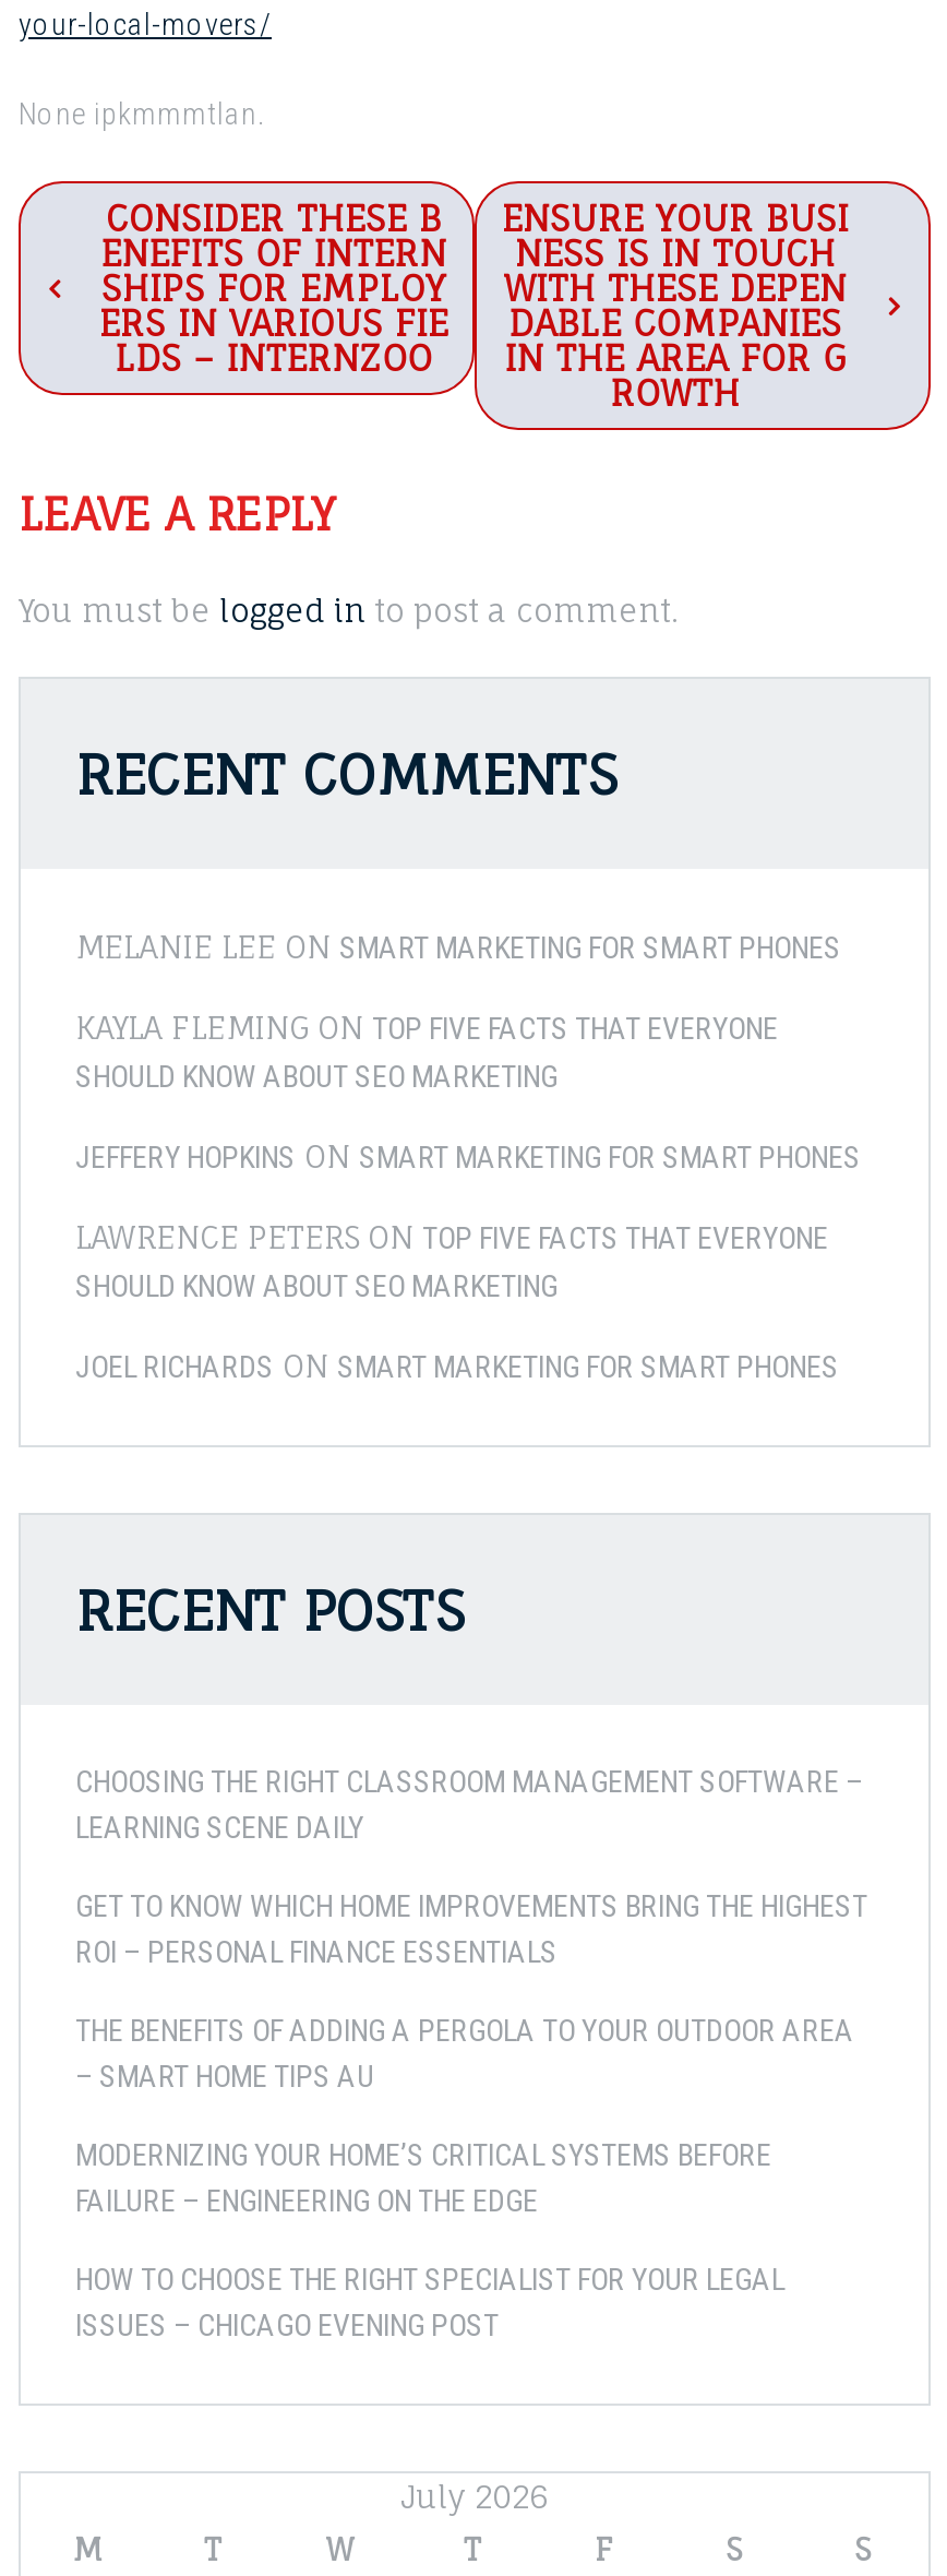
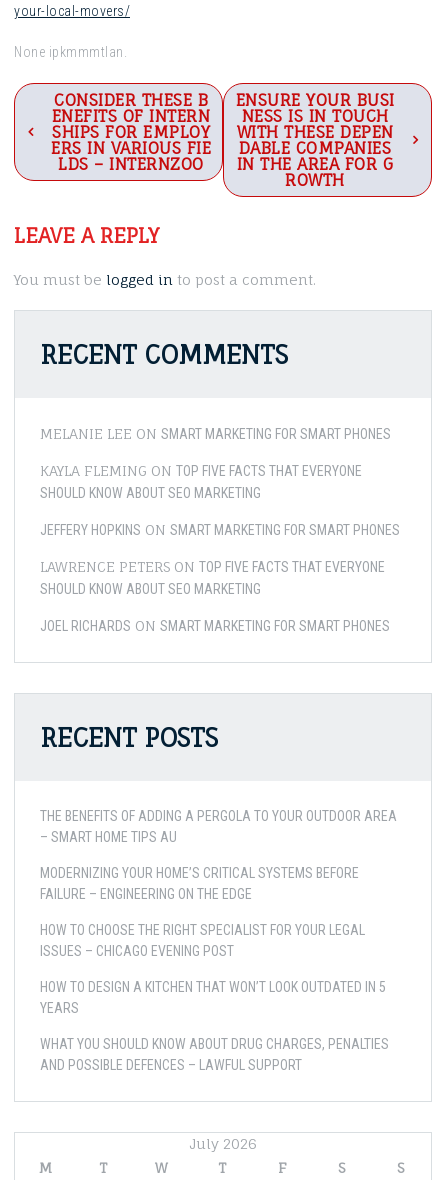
- CHOOSING THE RIGHT CLASSROOM MANAGEMENT SOFTWARE –
- LEARNING SCENE DAILY
- GET TO KNOW WHICH HOME IMPROVEMENTS BRING THE HIGHEST
- ROI – PERSONAL FINANCE ESSENTIALS

moved up: THE BENEFITS OF ADDING A PERGOLA TO YOUR OUTDOOR AREA | – SMART HOME TIPS AU | MODERNIZING YOUR HOME’S CRITICAL SYSTEMS BEFORE | FAILURE – ENGINEERING ON THE EDGE | HOW TO CHOOSE THE RIGHT SPECIALIST FOR YOUR LEGAL | ISSUES – CHICAGO EVENING POST

+ HOW TO DESIGN A KITCHEN THAT WON’T LOOK OUTDATED IN 5
+ YEARS
+ WHAT YOU SHOULD KNOW ABOUT DRUG CHARGES, PENALTIES
+ AND POSSIBLE DEFENCES – LAWFUL SUPPORT
